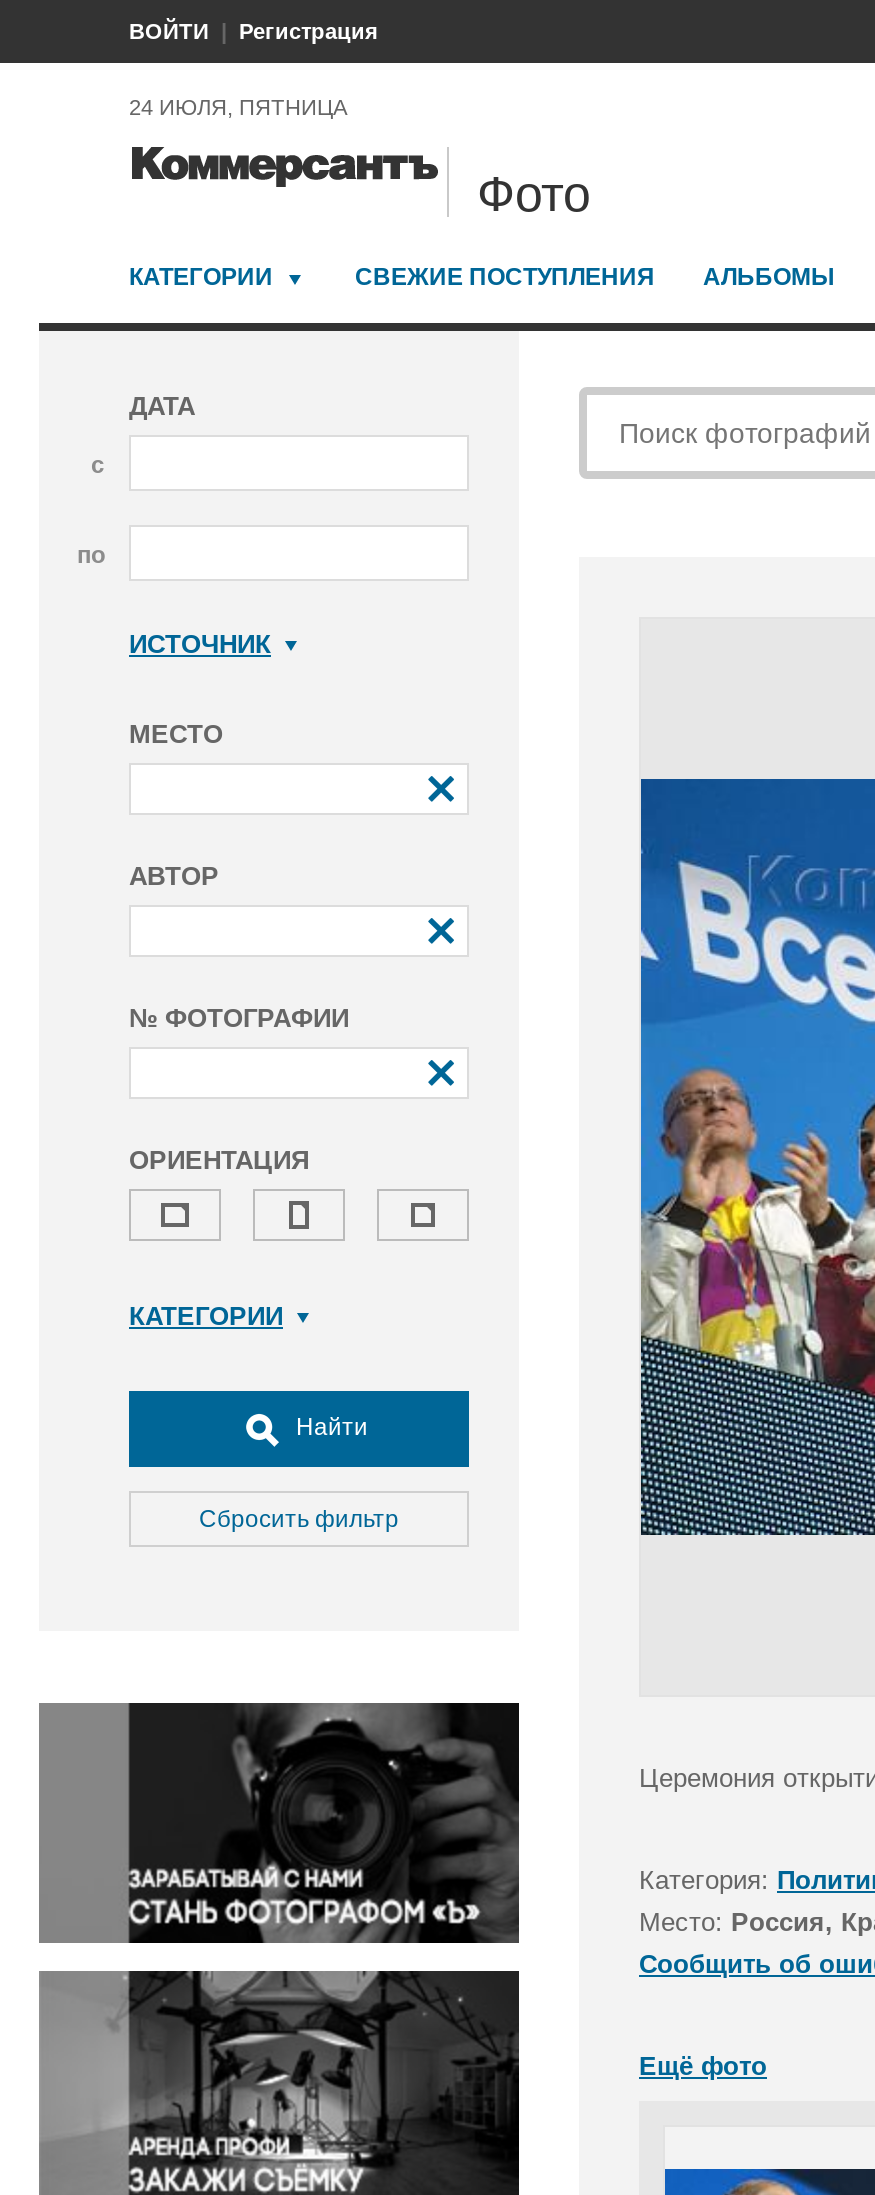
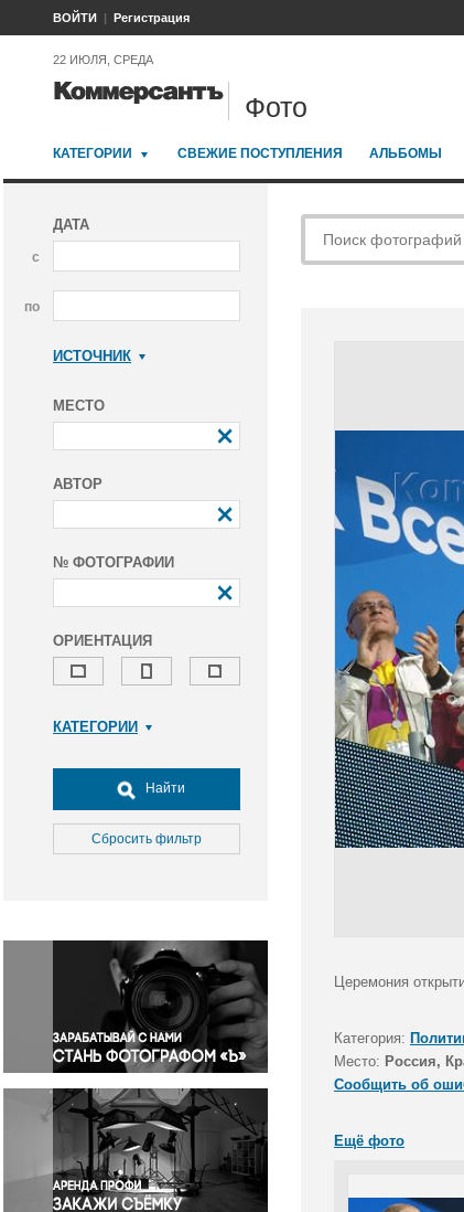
- 24 ИЮЛЯ, ПЯТНИЦА
+ 22 ИЮЛЯ, СРЕДА
